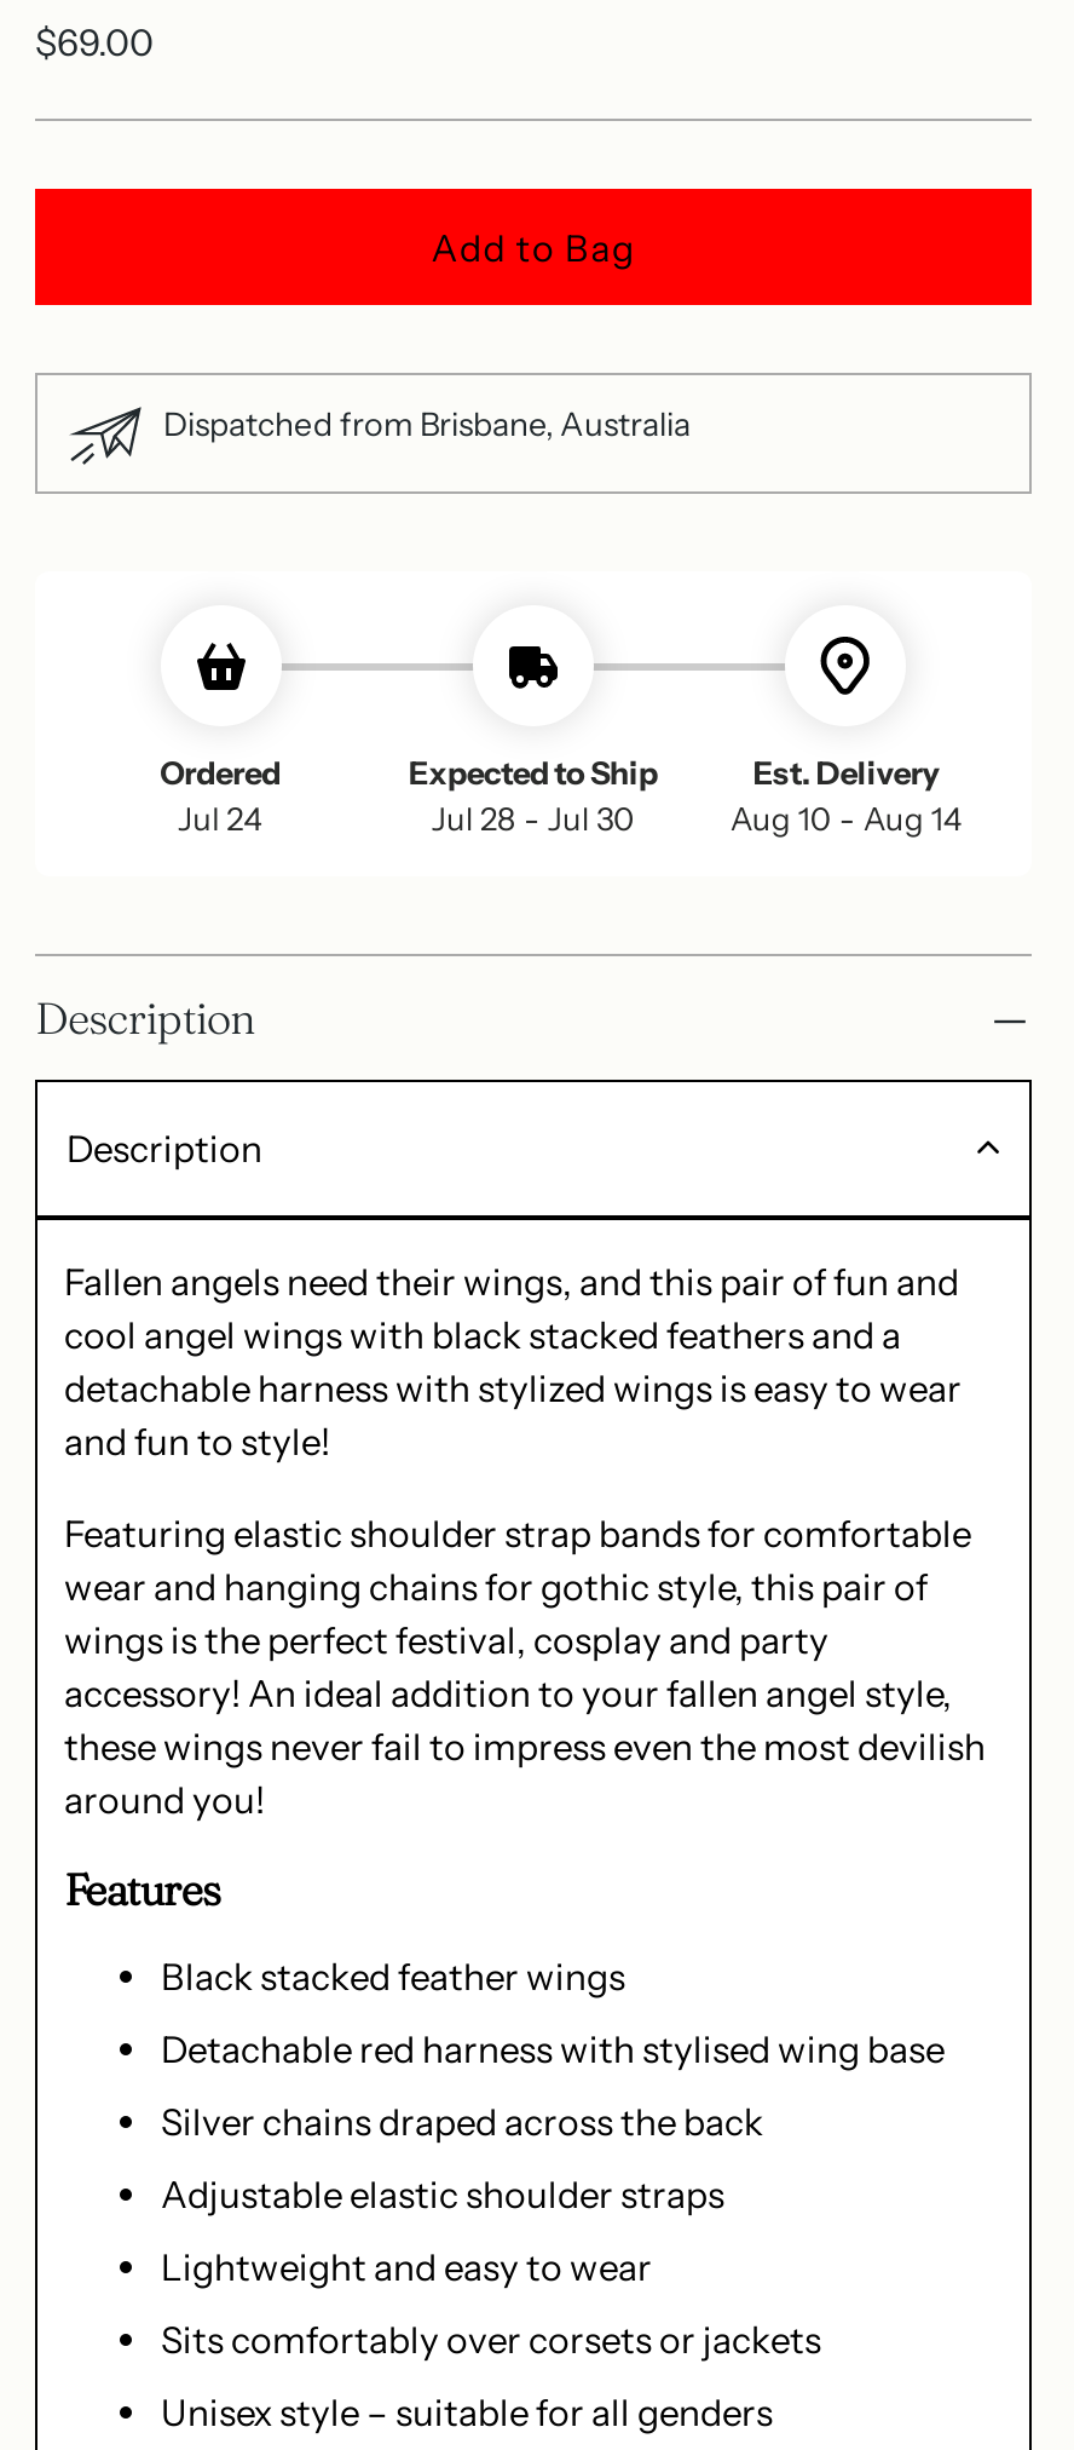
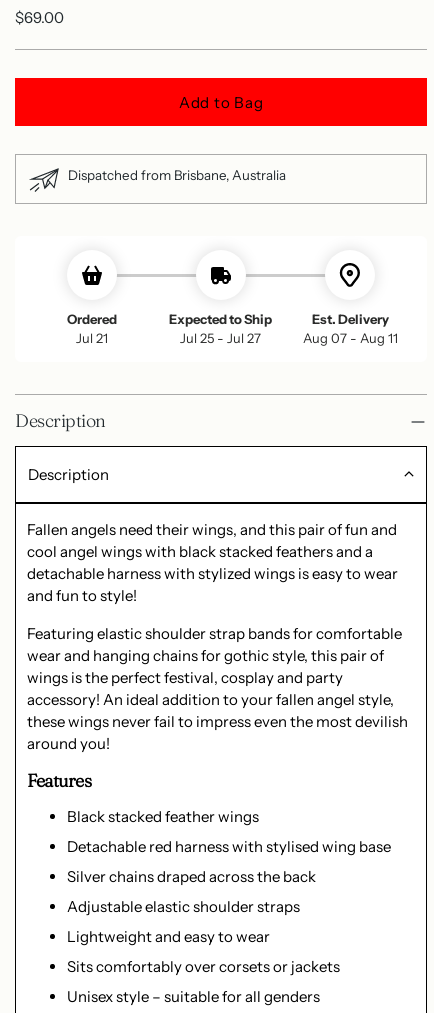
- Jul 24
+ Jul 21

- Jul 28 - Jul 30
+ Jul 25 - Jul 27

- Aug 10 - Aug 14
+ Aug 07 - Aug 11
